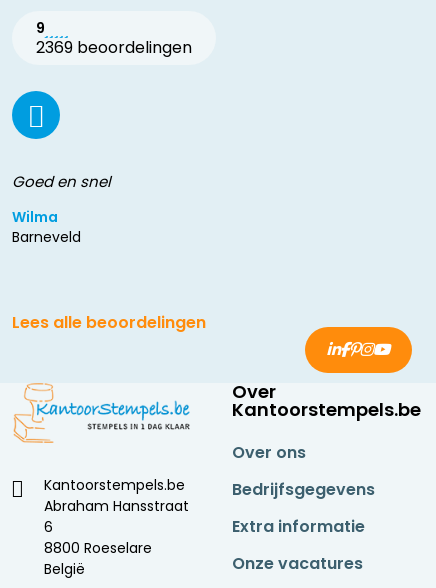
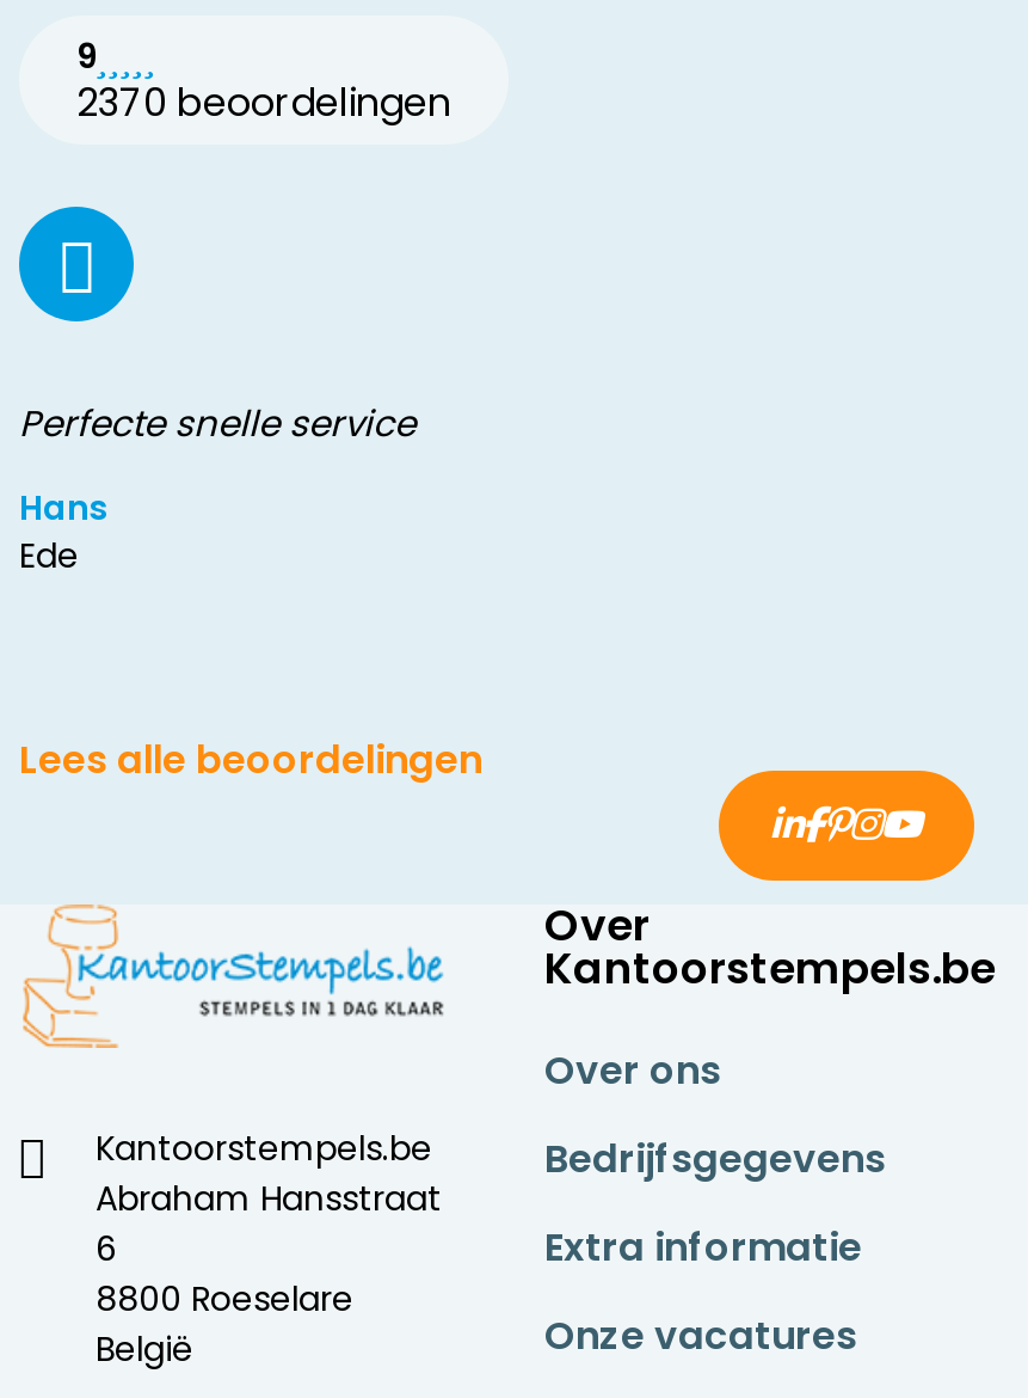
- 2369 beoordelingen
+ 2370 beoordelingen

- Goed en snel
+ Perfecte snelle service

- Wilma
- Barneveld
+ Hans
+ Ede
